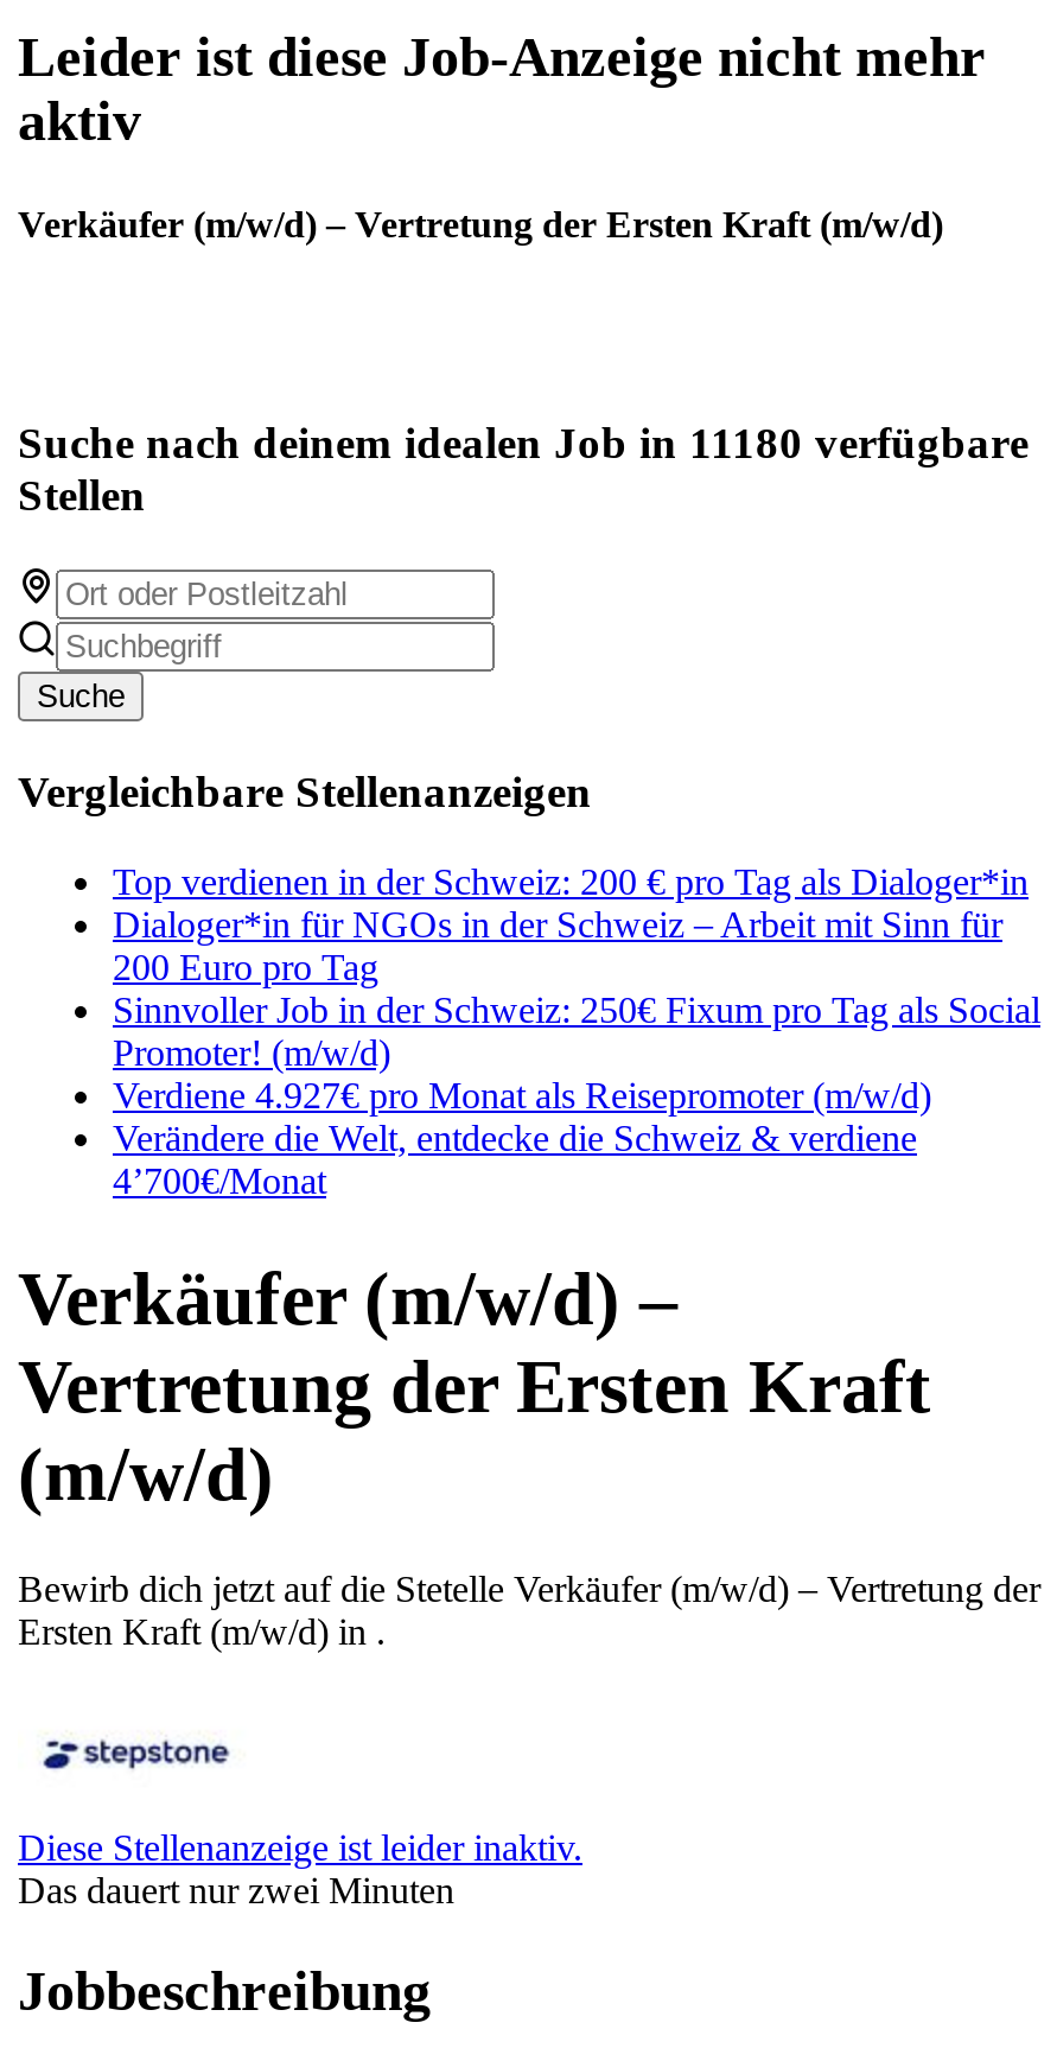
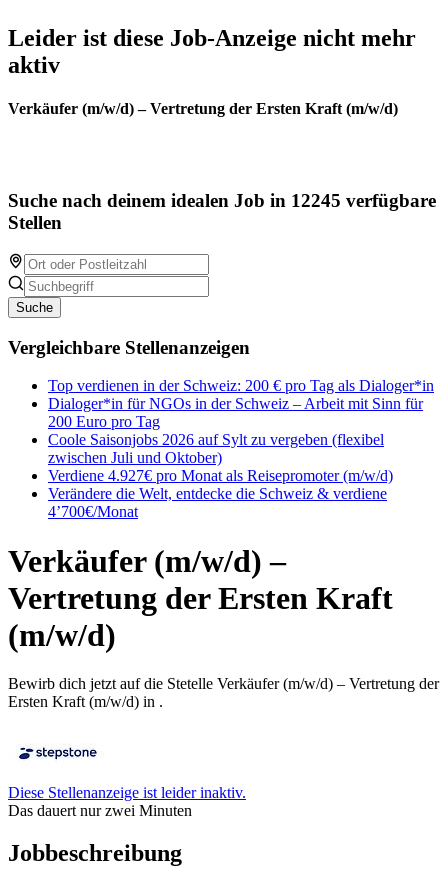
- Suche nach deinem idealen Job in 11180 verfügbare
+ Suche nach deinem idealen Job in 12245 verfügbare

- Sinnvoller Job in der Schweiz: 250€ Fixum pro Tag als Social
- Promoter! (m/w/d)
+ Coole Saisonjobs 2026 auf Sylt zu vergeben (flexibel
+ zwischen Juli und Oktober)
